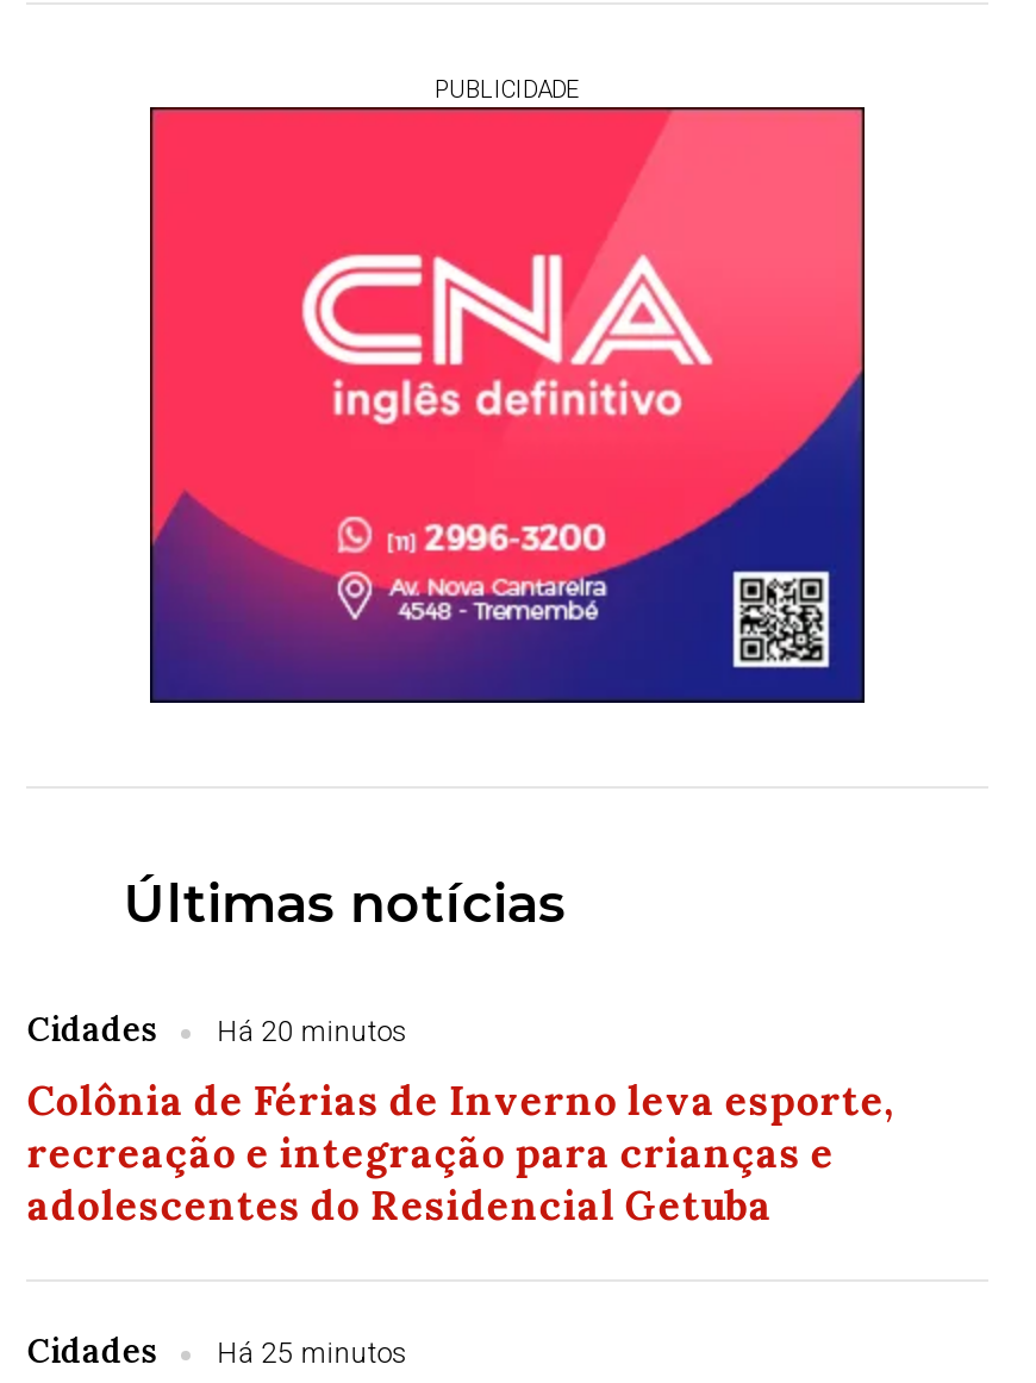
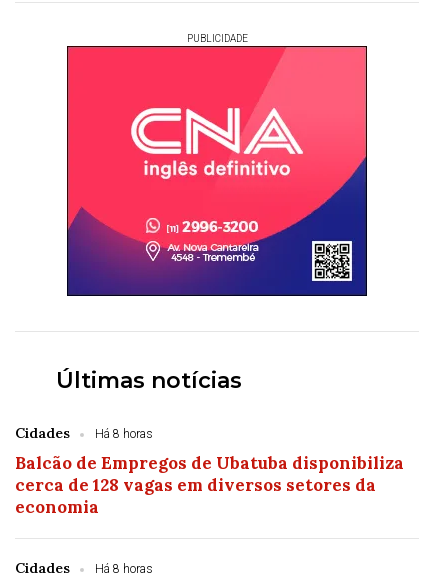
- Cidades Há 20 minutos
+ Cidades Há 8 horas

- Colônia de Férias de Inverno leva esporte,
- recreação e integração para crianças e
- adolescentes do Residencial Getuba
+ Balcão de Empregos de Ubatuba disponibiliza
+ cerca de 128 vagas em diversos setores da
+ economia

- Cidades Há 25 minutos
+ Cidades Há 8 horas
